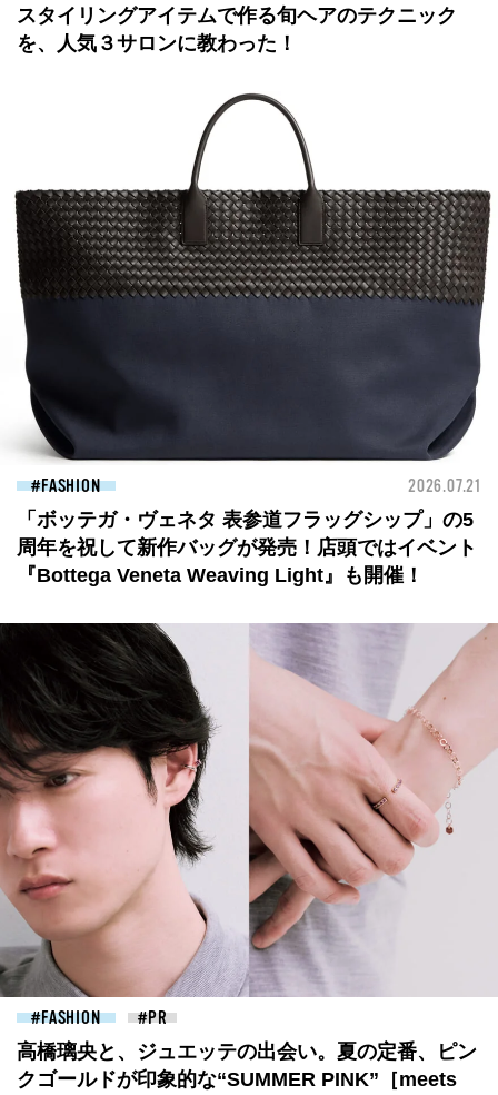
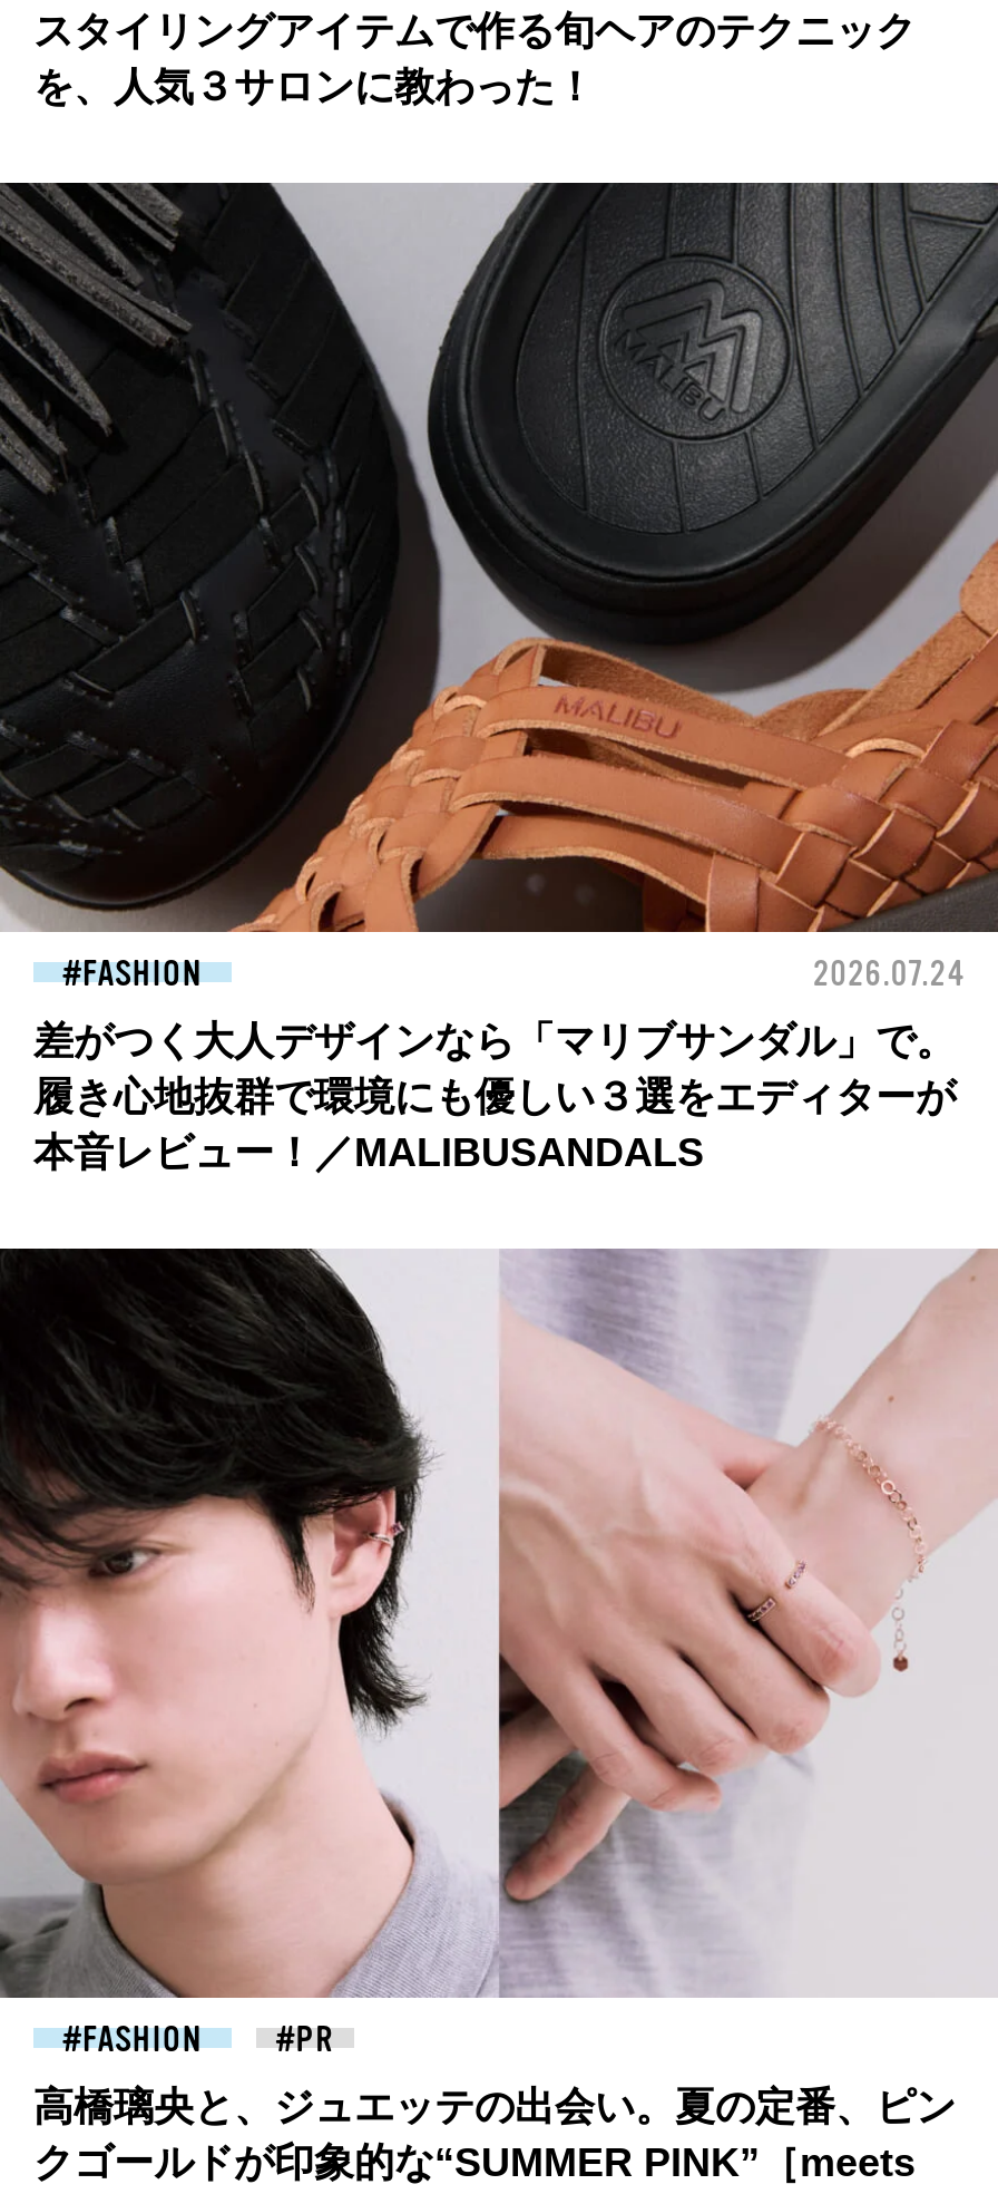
- [image]
- 2026.07.21
+ [image]
+ 2026.07.24

- 「ボッテガ・ヴェネタ 表参道フラッグシップ」の5
- 周年を祝して新作バッグが発売！店頭ではイベント
- 『Bottega Veneta Weaving Light』も開催！
+ 差がつく大人デザインなら「マリブサンダル」で。
+ 履き心地抜群で環境にも優しい３選をエディターが
+ 本音レビュー！／MALIBUSANDALS
